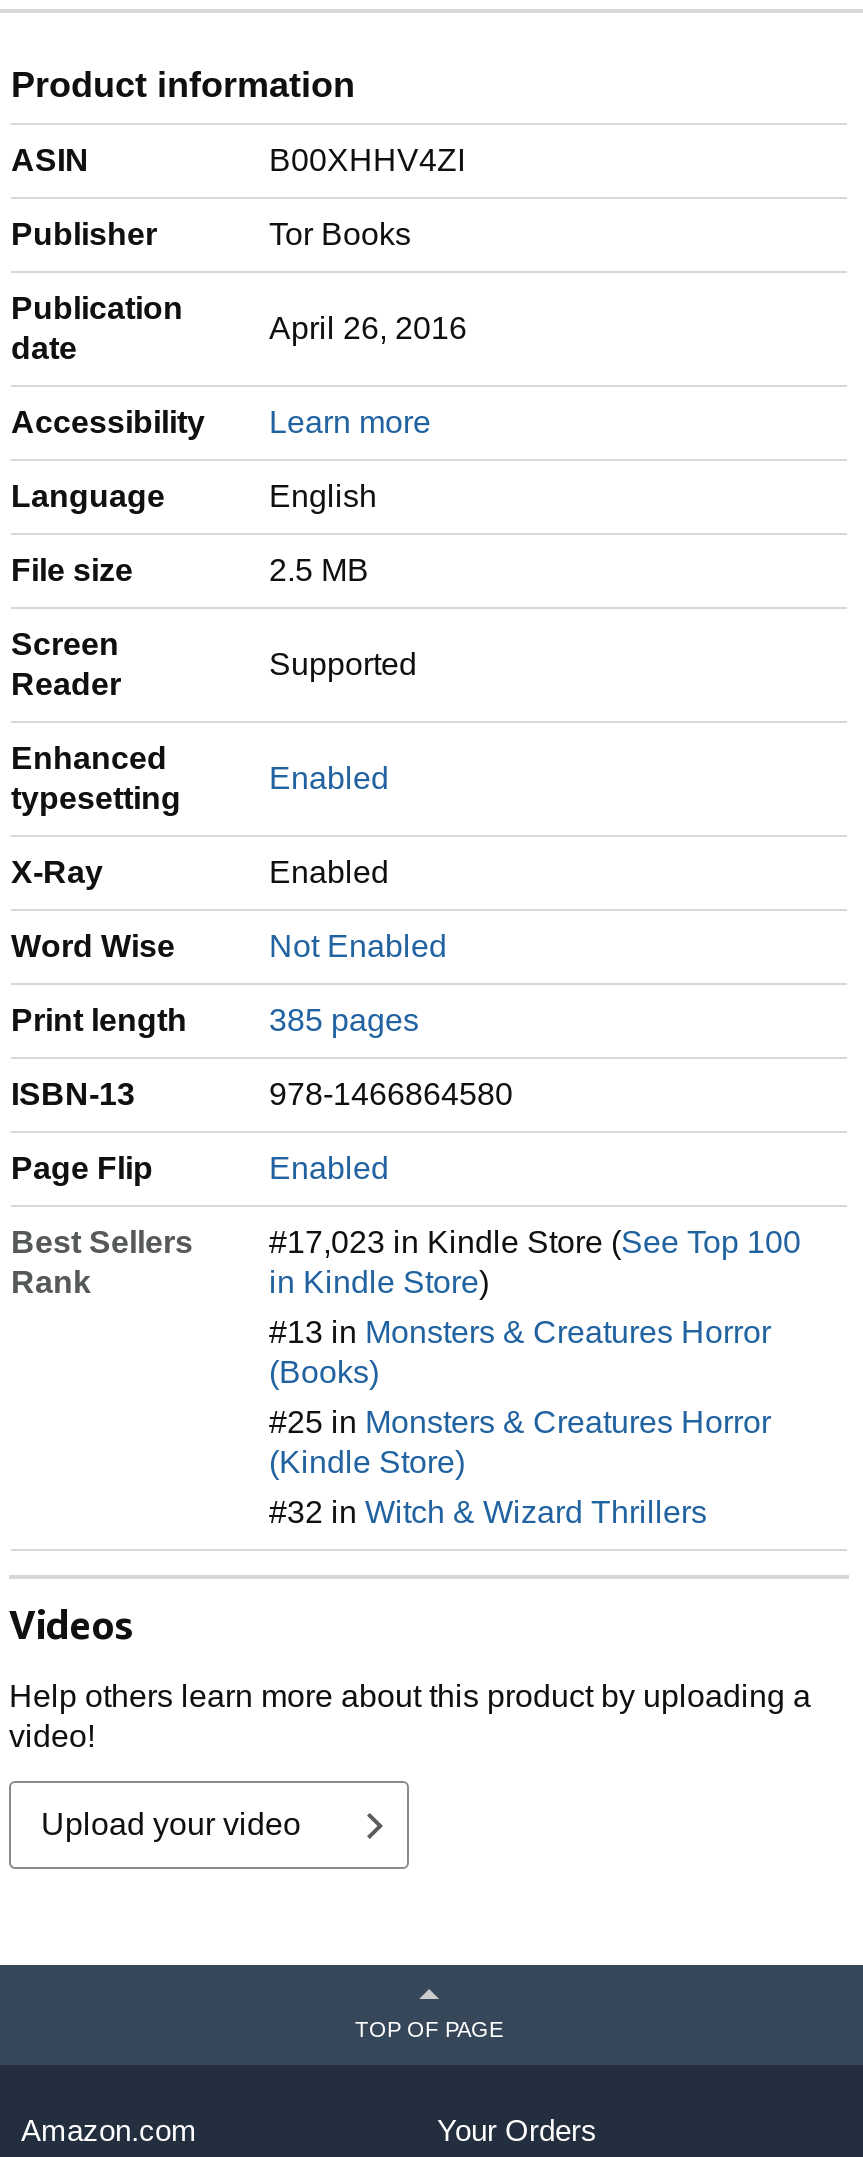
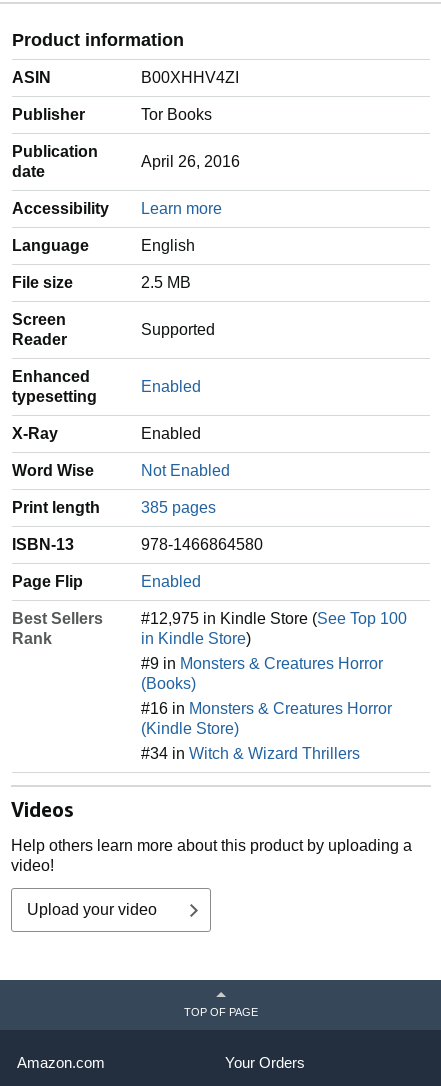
- #17,023 in Kindle Store (See Top 100
+ #12,975 in Kindle Store (See Top 100

- #13 in Monsters & Creatures Horror
+ #9 in Monsters & Creatures Horror

- #25 in Monsters & Creatures Horror
+ #16 in Monsters & Creatures Horror

- #32 in Witch & Wizard Thrillers
+ #34 in Witch & Wizard Thrillers
